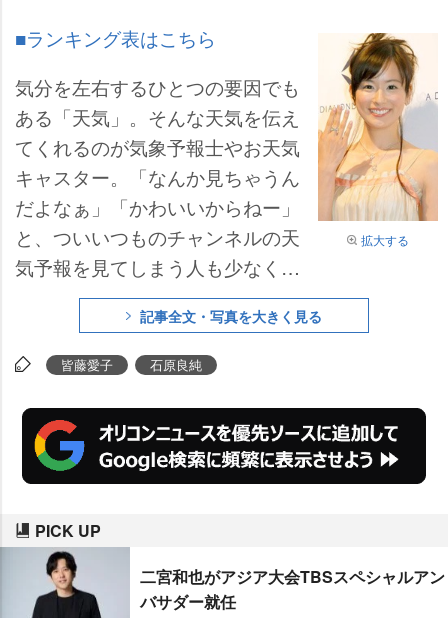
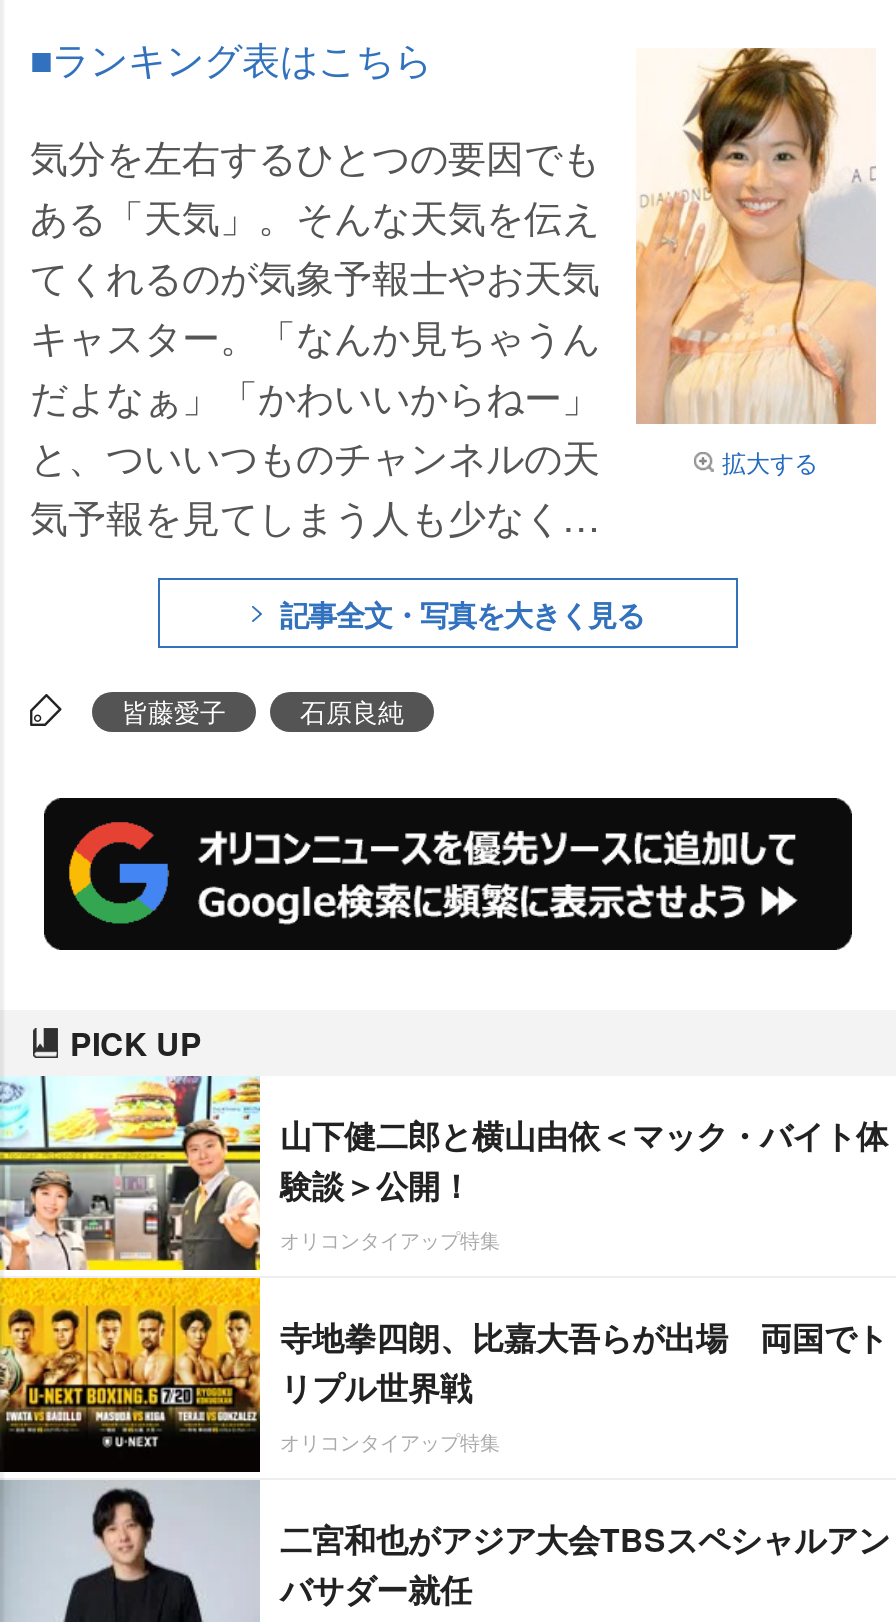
+ [image]
+ 山下健二郎と横山由依＜マック・バイト体
+ 験談＞公開！
+ オリコンタイアップ特集
+ 寺地拳四朗、比嘉大吾らが出場 両国でト
+ リプル世界戦
+ オリコンタイアップ特集
